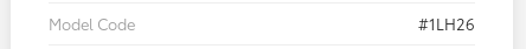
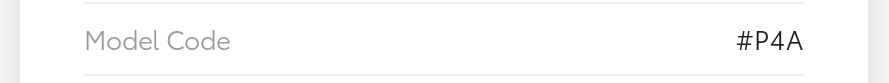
- #1LH26
+ #P4A
